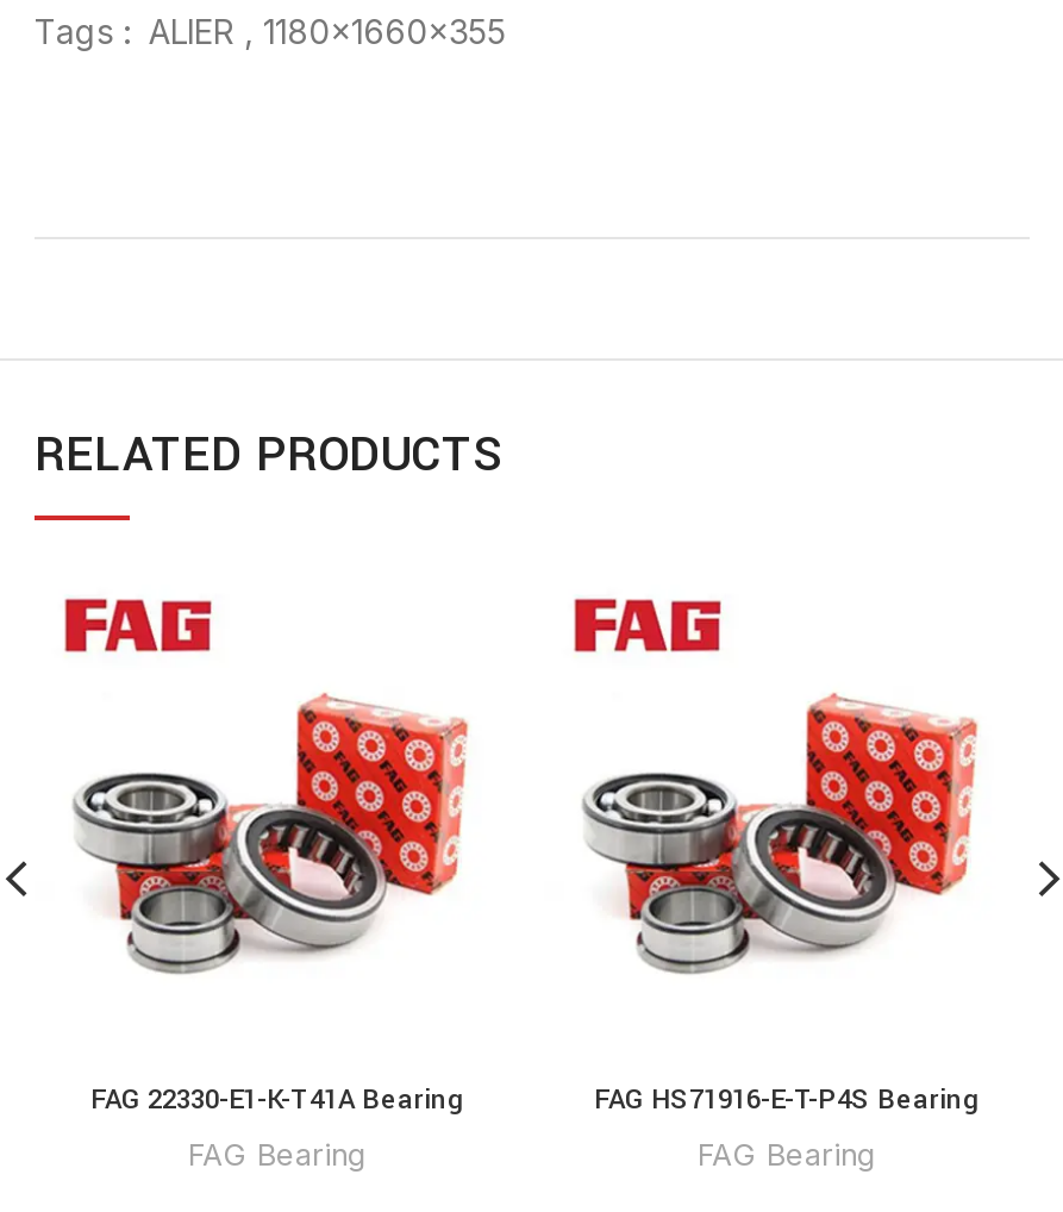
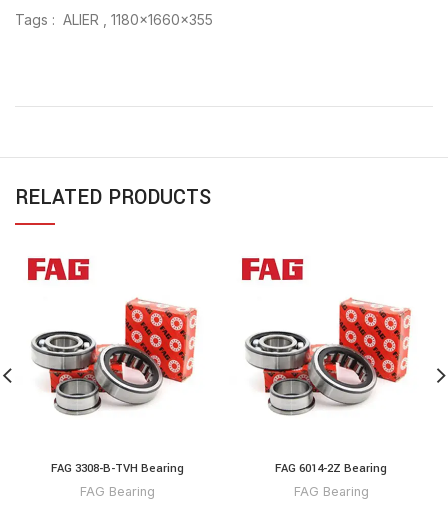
- FAG 22330-E1-K-T41A Bearing
+ FAG 3308-B-TVH Bearing

- FAG HS71916-E-T-P4S Bearing
+ FAG 6014-2Z Bearing
